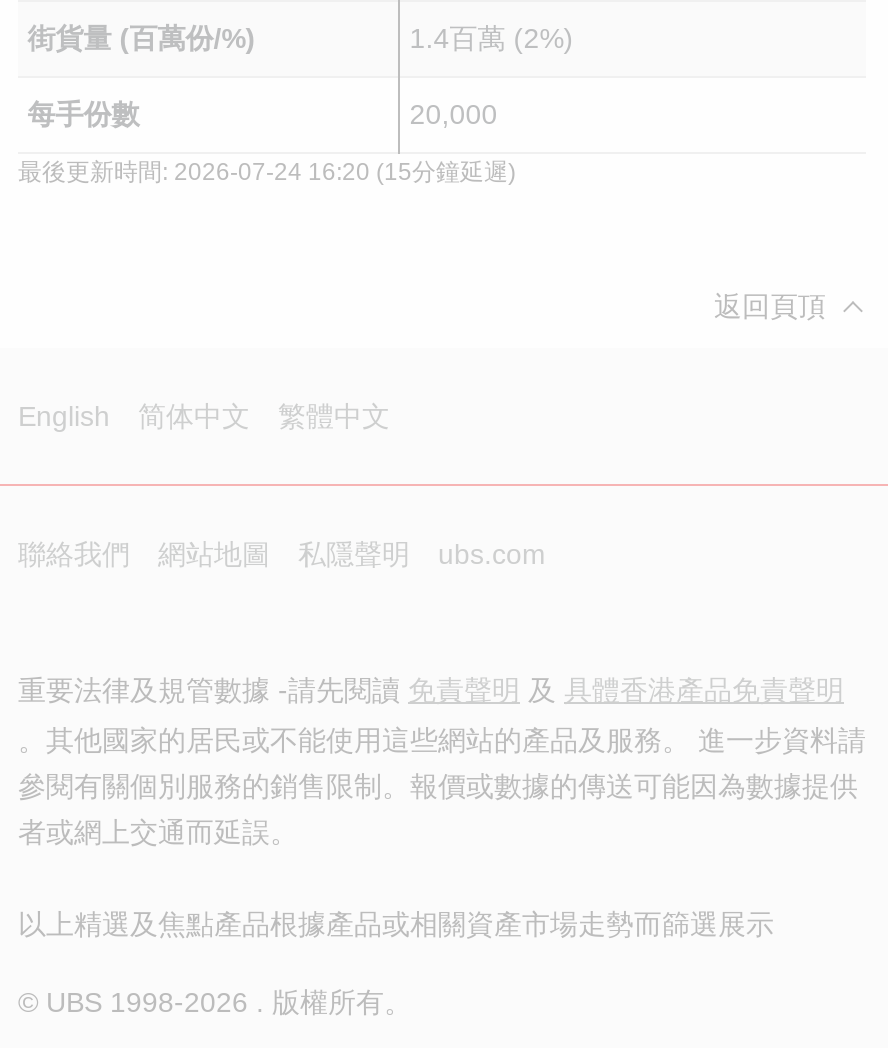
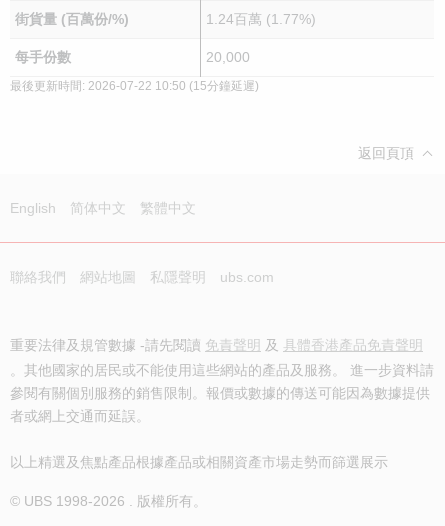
- 1.4百萬 (2%)
+ 1.24百萬 (1.77%)

- 最後更新時間: 2026-07-24 16:20 (15分鐘延遲)
+ 最後更新時間: 2026-07-22 10:50 (15分鐘延遲)
